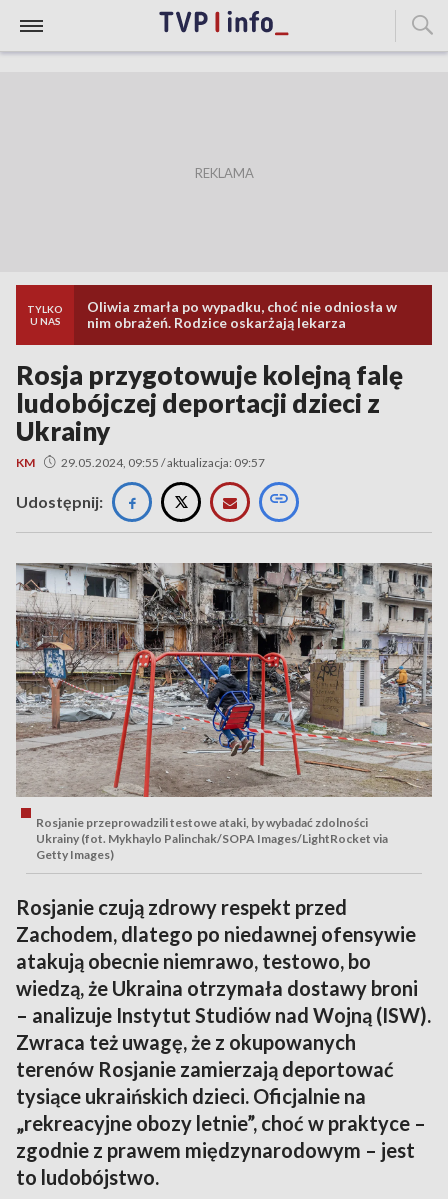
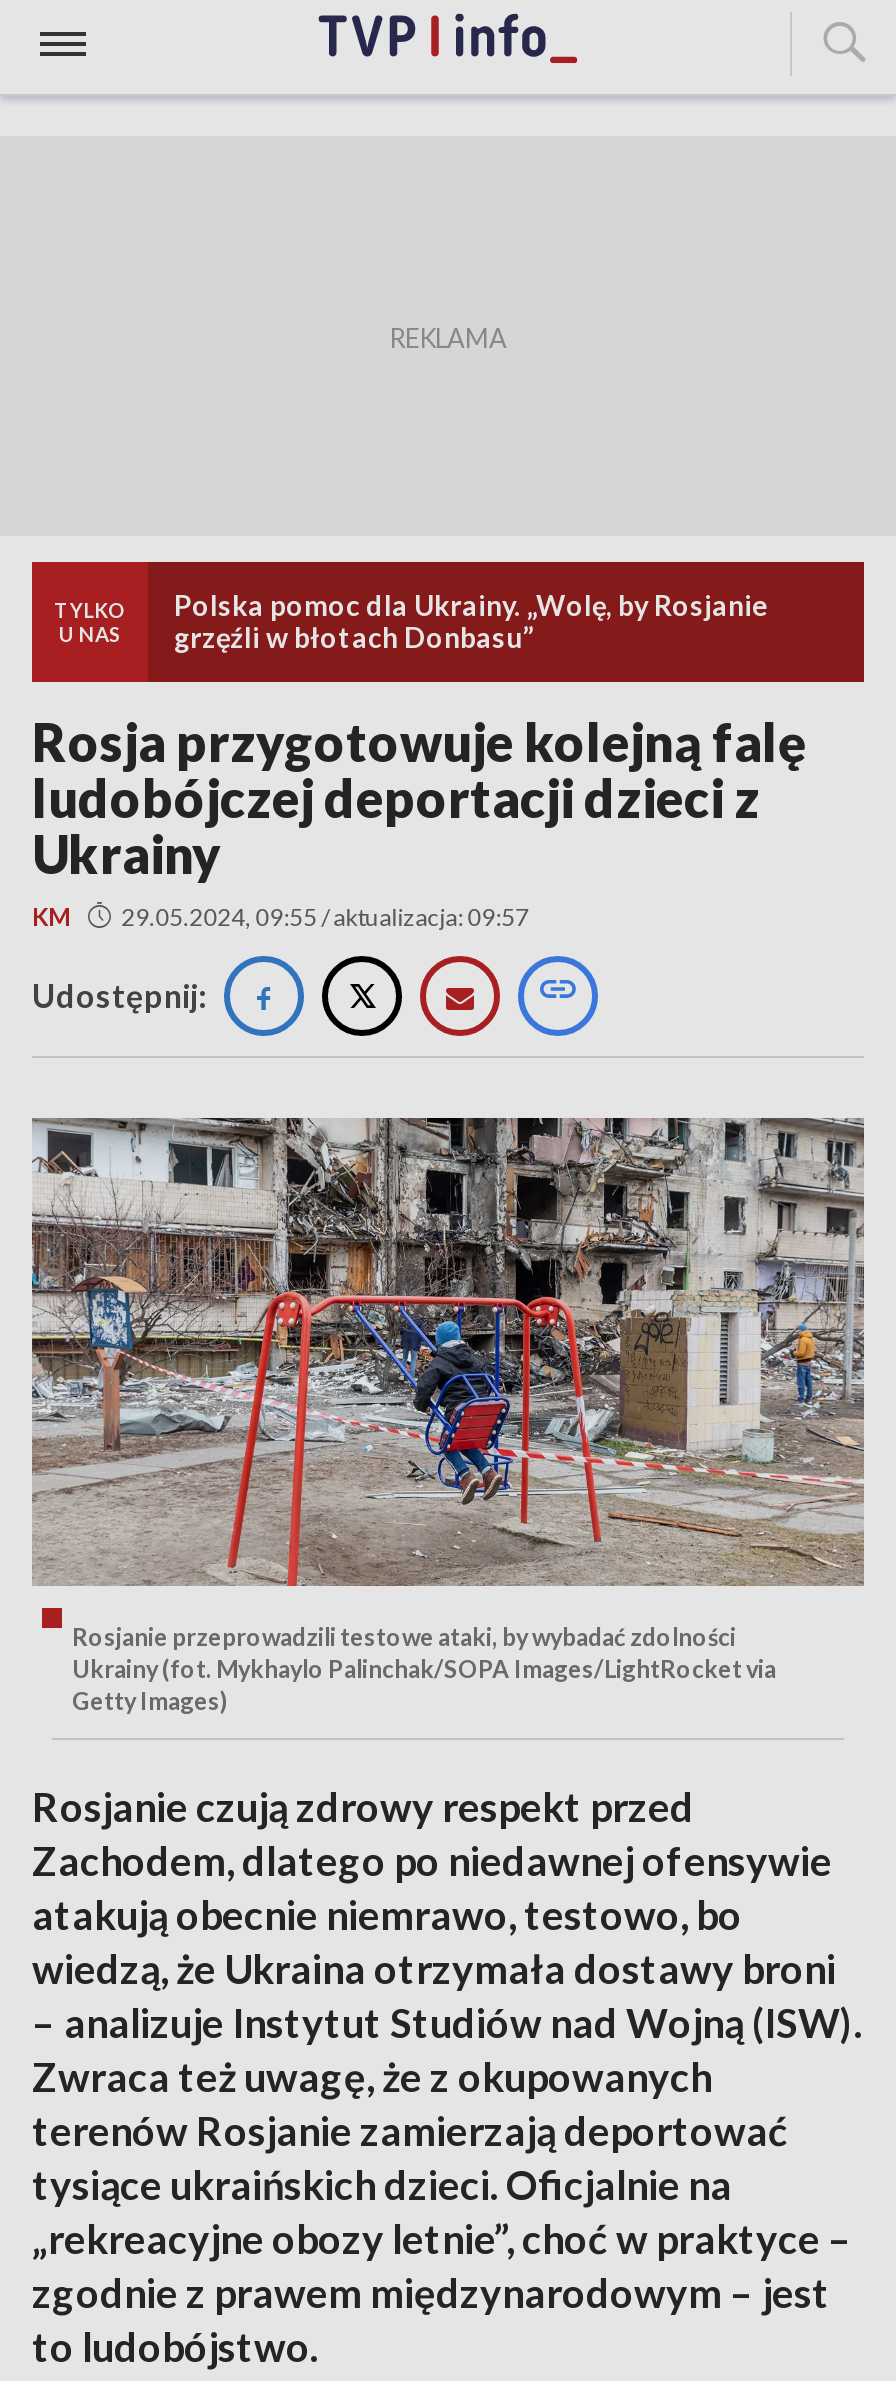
- Oliwia zmarła po wypadku, choć nie odniosła w
- nim obrażeń. Rodzice oskarżają lekarza
+ Polska pomoc dla Ukrainy. „Wolę, by Rosjanie
+ grzęźli w błotach Donbasu”
